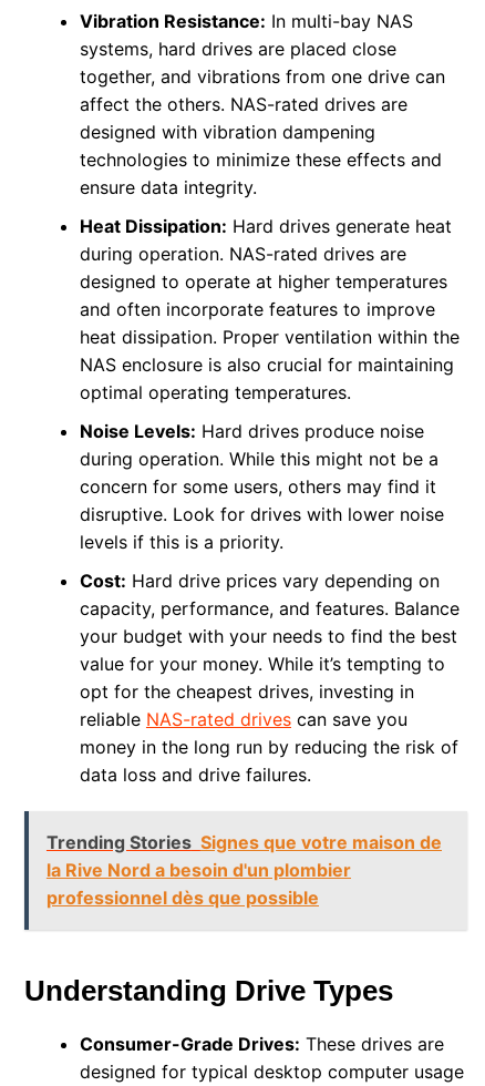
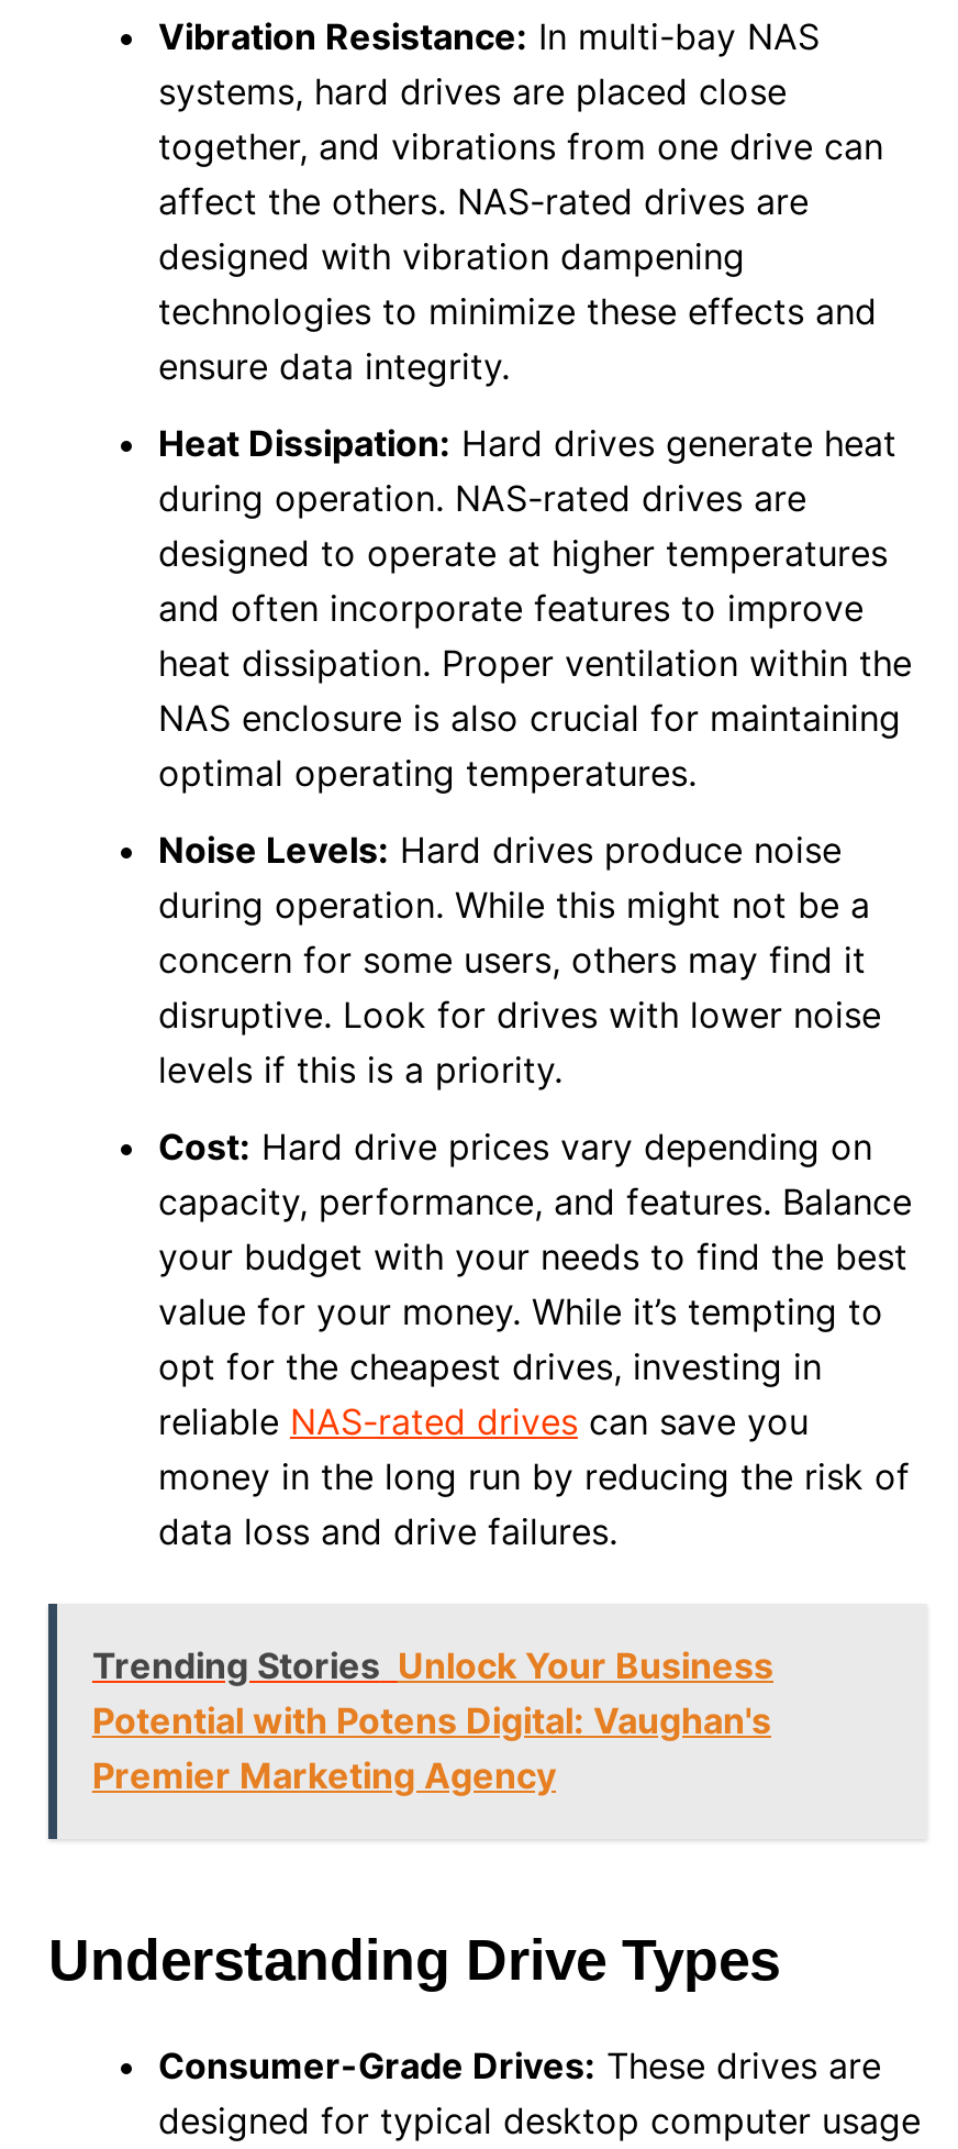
- Trending Stories Signes que votre maison de
- la Rive Nord a besoin d'un plombier
- professionnel dès que possible
+ Trending Stories Unlock Your Business
+ Potential with Potens Digital: Vaughan's
+ Premier Marketing Agency
